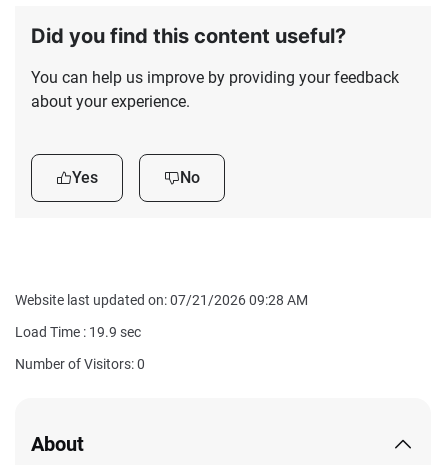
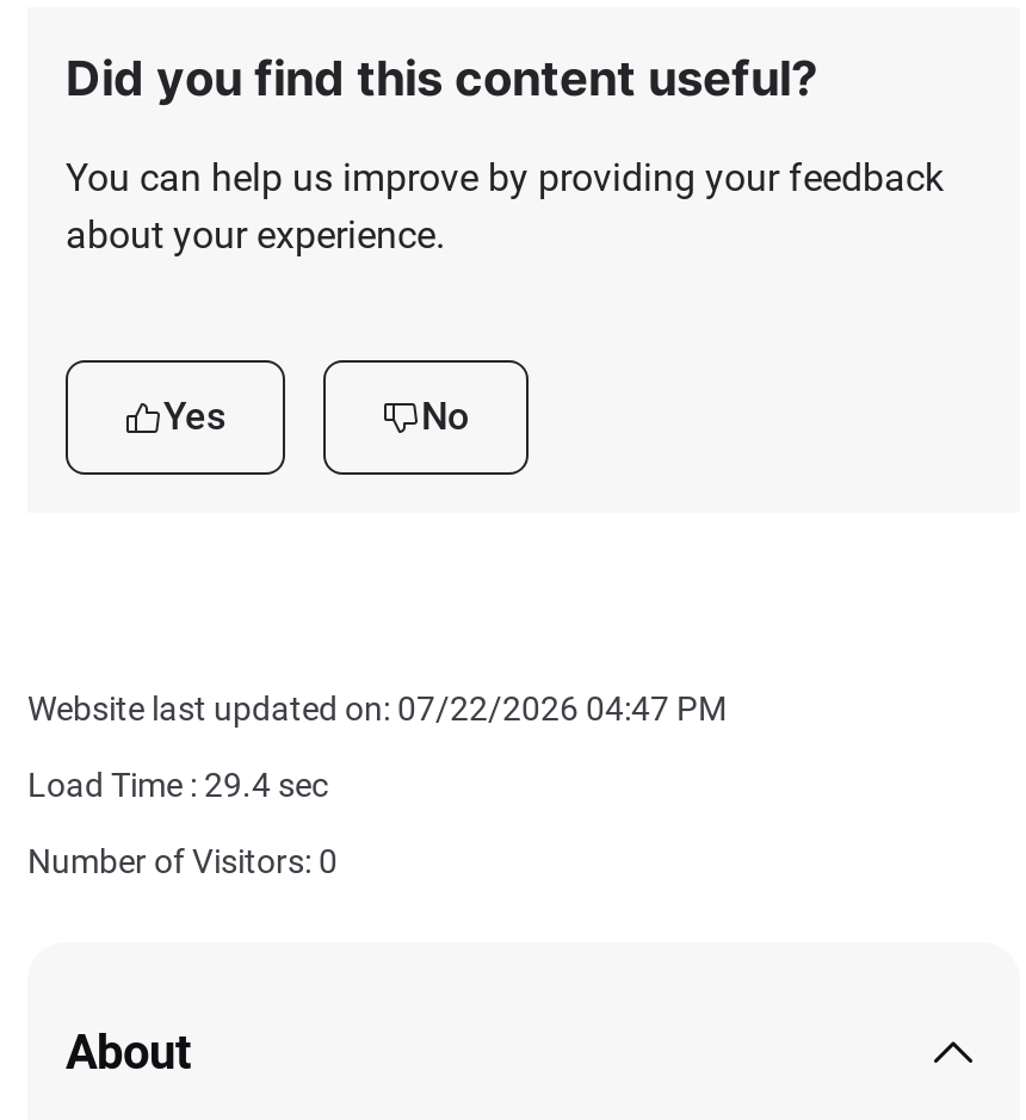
- Website last updated on: 07/21/2026 09:28 AM
+ Website last updated on: 07/22/2026 04:47 PM

- Load Time : 19.9 sec
+ Load Time : 29.4 sec
